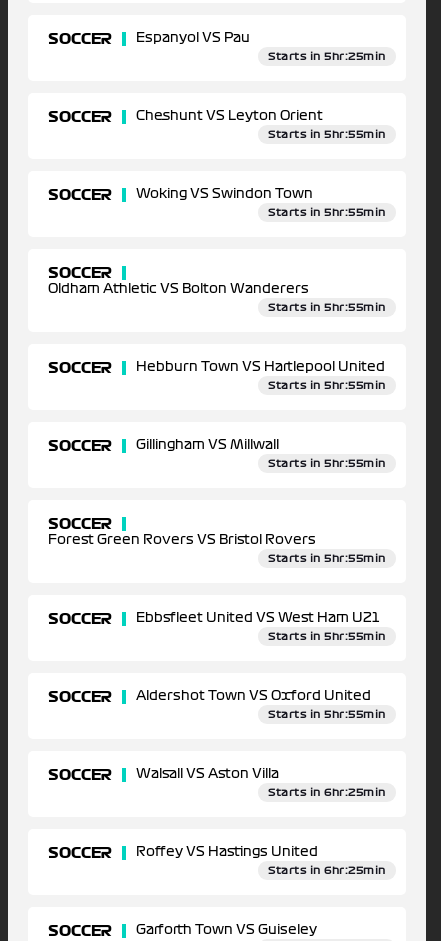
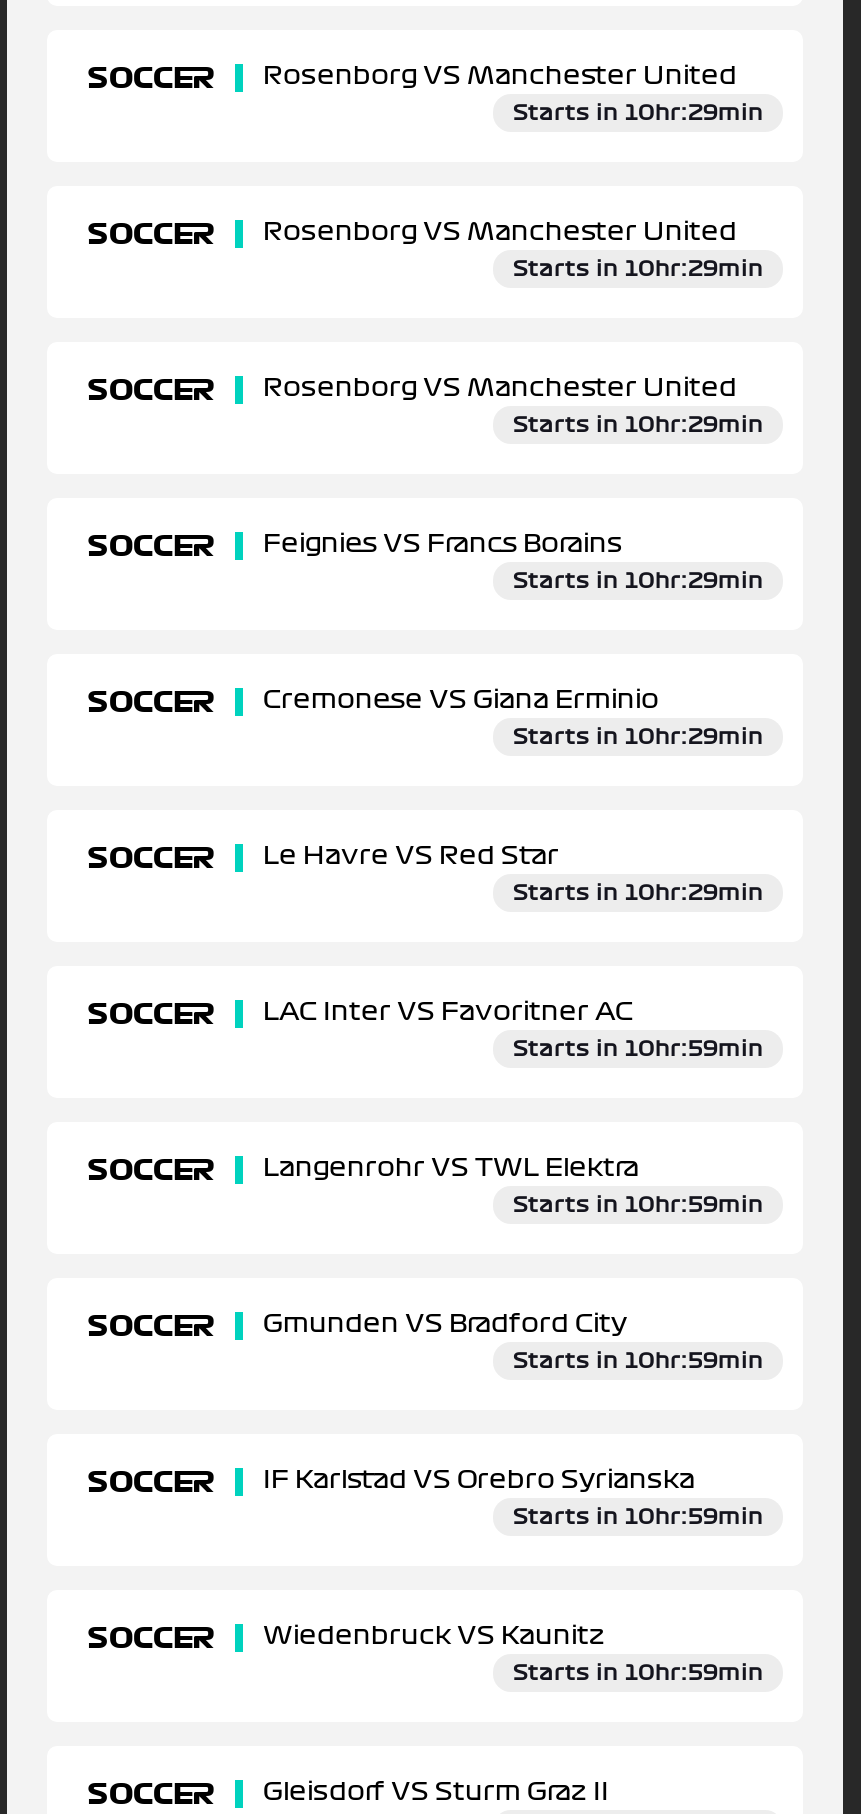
- Espanyol VS Pau
+ Rosenborg VS Manchester United

- Starts in 5hr:25min
+ Starts in 10hr:29min

- Cheshunt VS Leyton Orient
+ Rosenborg VS Manchester United

- Starts in 5hr:55min
+ Starts in 10hr:29min

- Woking VS Swindon Town
+ Rosenborg VS Manchester United

- Starts in 5hr:55min
+ Starts in 10hr:29min

- Oldham Athletic VS Bolton Wanderers
+ Feignies VS Francs Borains

- Starts in 5hr:55min
+ Starts in 10hr:29min

- Hebburn Town VS Hartlepool United
+ Cremonese VS Giana Erminio

- Starts in 5hr:55min
+ Starts in 10hr:29min

- Gillingham VS Millwall
+ Le Havre VS Red Star

- Starts in 5hr:55min
+ Starts in 10hr:29min

- Forest Green Rovers VS Bristol Rovers
+ LAC Inter VS Favoritner AC

- Starts in 5hr:55min
+ Starts in 10hr:59min

- Ebbsfleet United VS West Ham U21
+ Langenrohr VS TWL Elektra

- Starts in 5hr:55min
+ Starts in 10hr:59min

- Aldershot Town VS Oxford United
+ Gmunden VS Bradford City

- Starts in 5hr:55min
+ Starts in 10hr:59min

- Walsall VS Aston Villa
+ IF Karlstad VS Orebro Syrianska

- Starts in 6hr:25min
+ Starts in 10hr:59min

- Roffey VS Hastings United
+ Wiedenbruck VS Kaunitz

- Starts in 6hr:25min
+ Starts in 10hr:59min

- Garforth Town VS Guiseley
+ Gleisdorf VS Sturm Graz II
